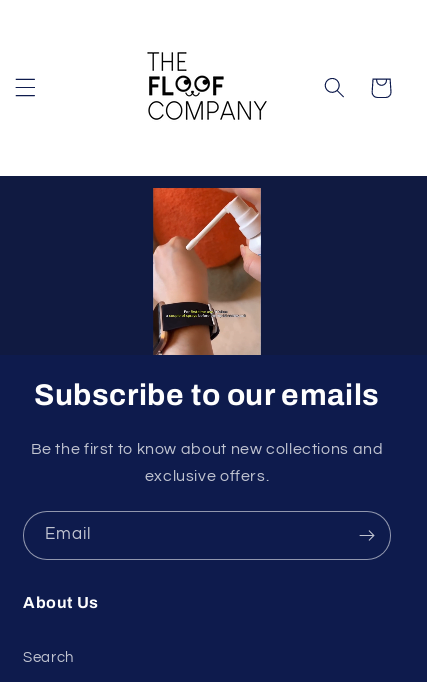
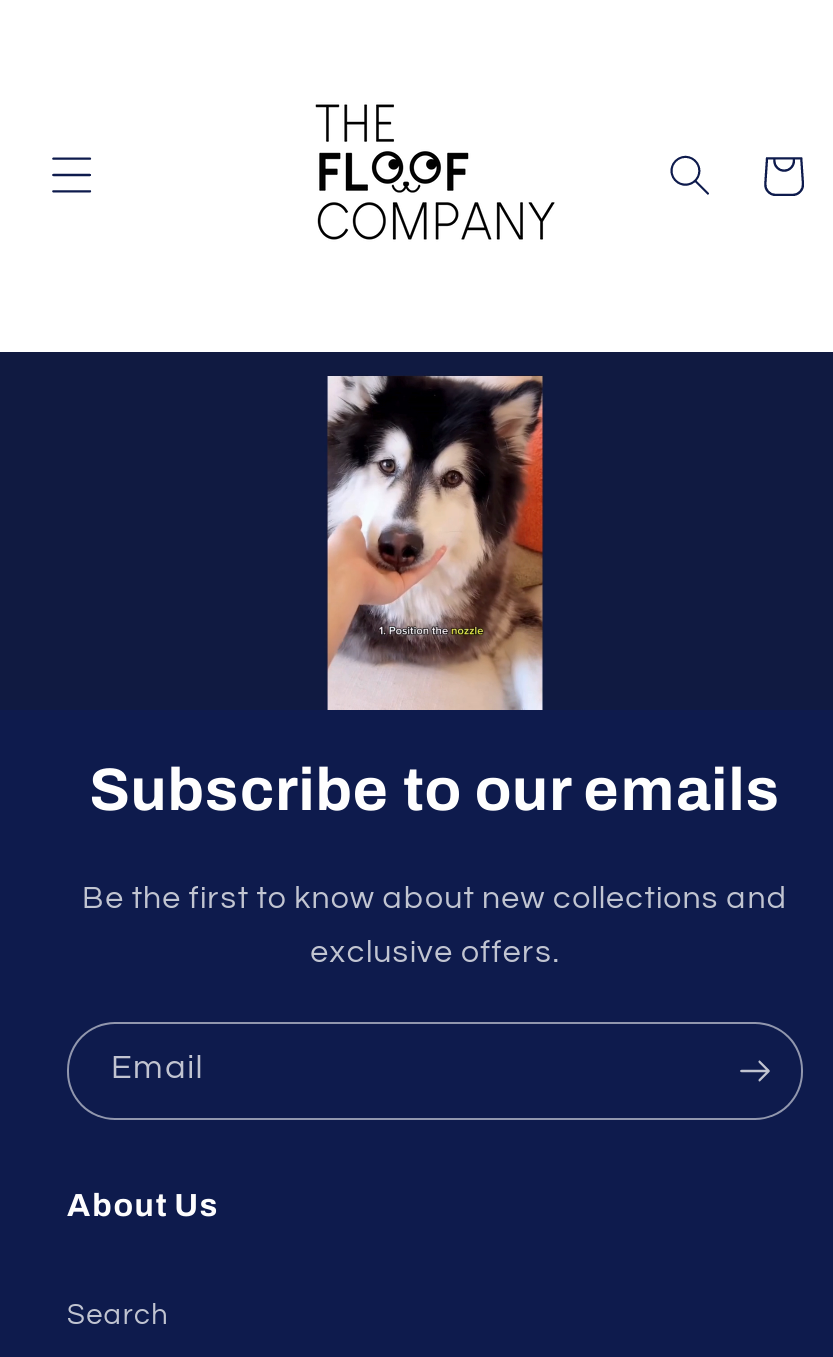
- [image]
+ [image]
